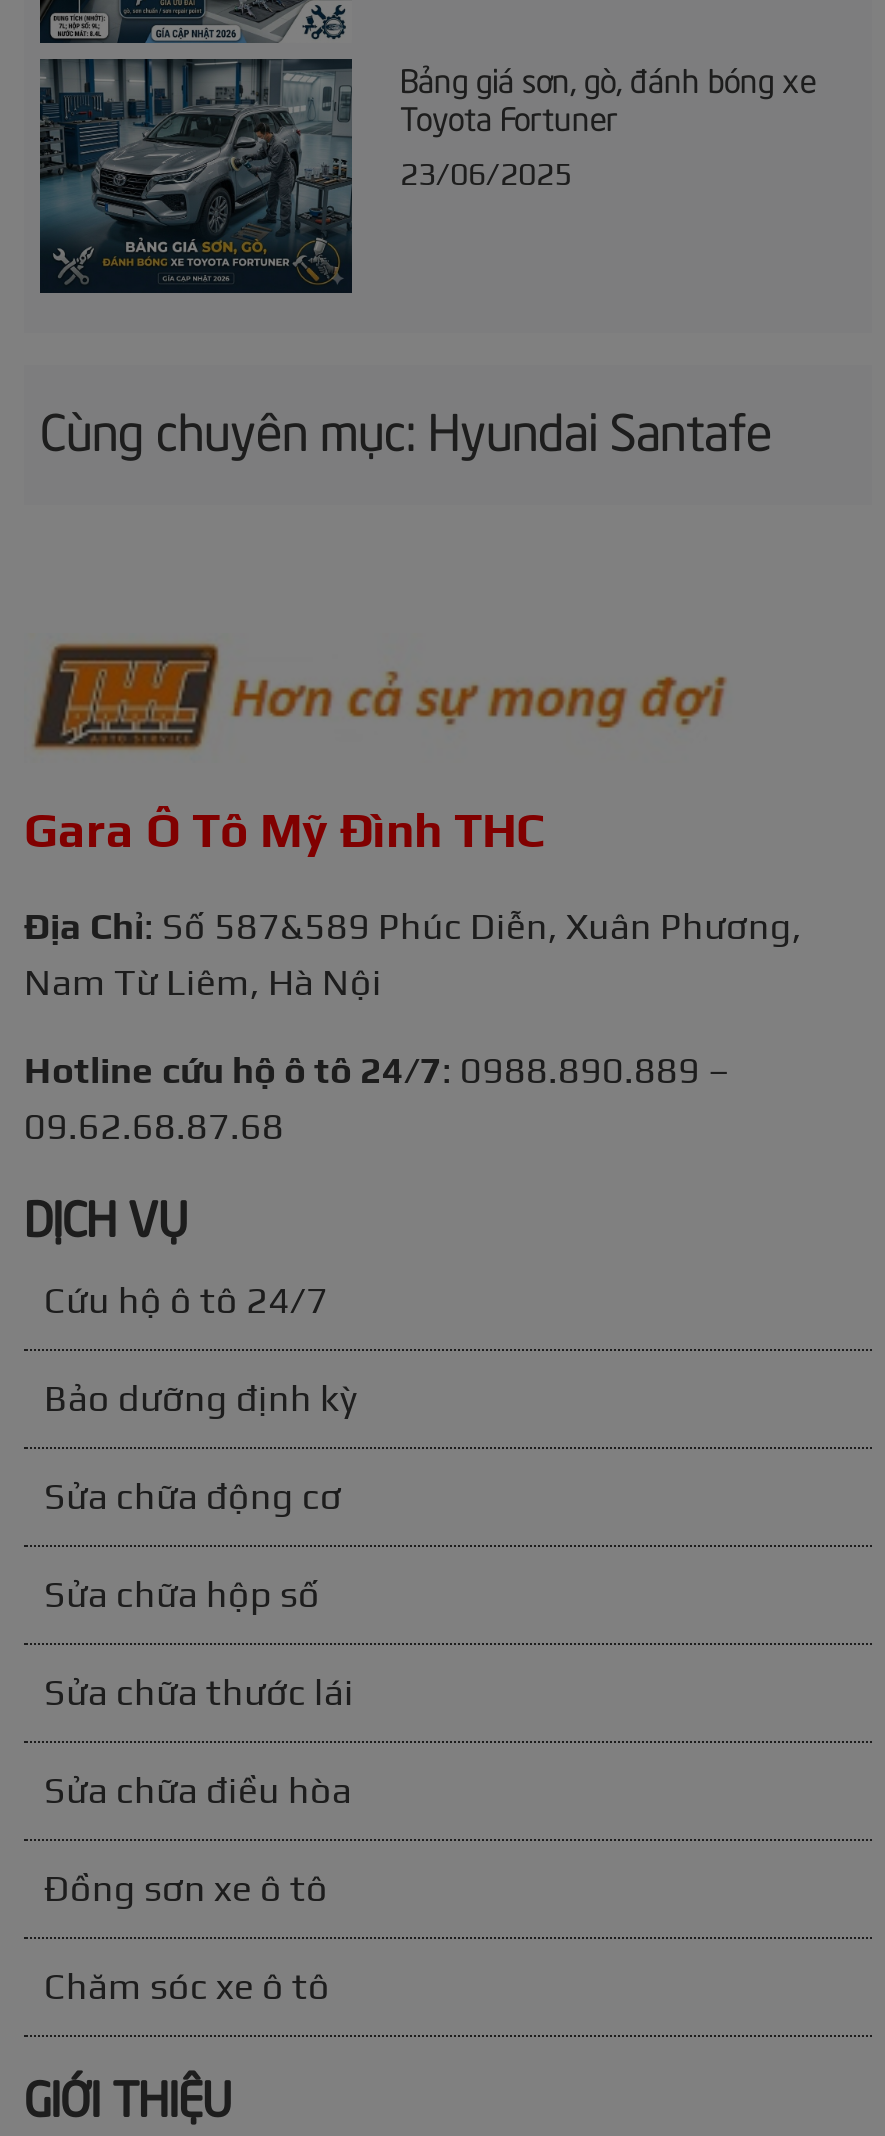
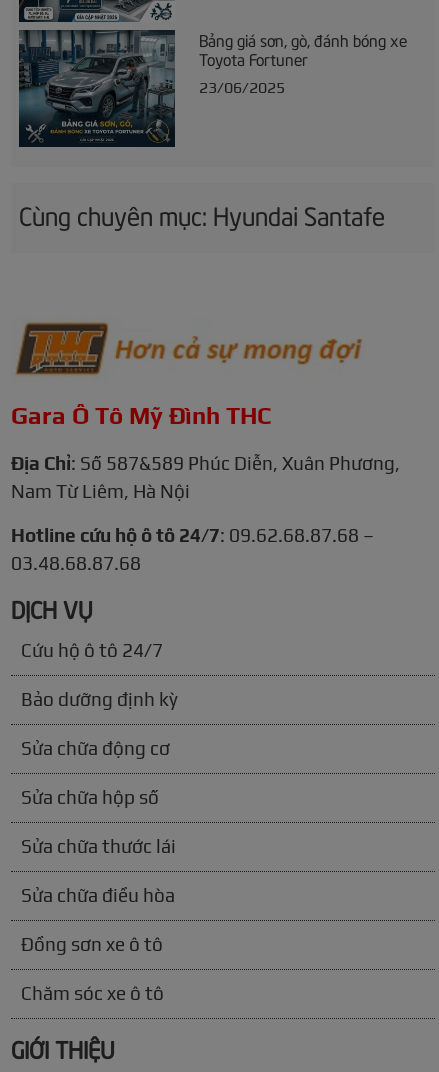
- Hotline cứu hộ ô tô 24/7: 0988.890.889 –
+ Hotline cứu hộ ô tô 24/7: 09.62.68.87.68 –

- 09.62.68.87.68
+ 03.48.68.87.68
